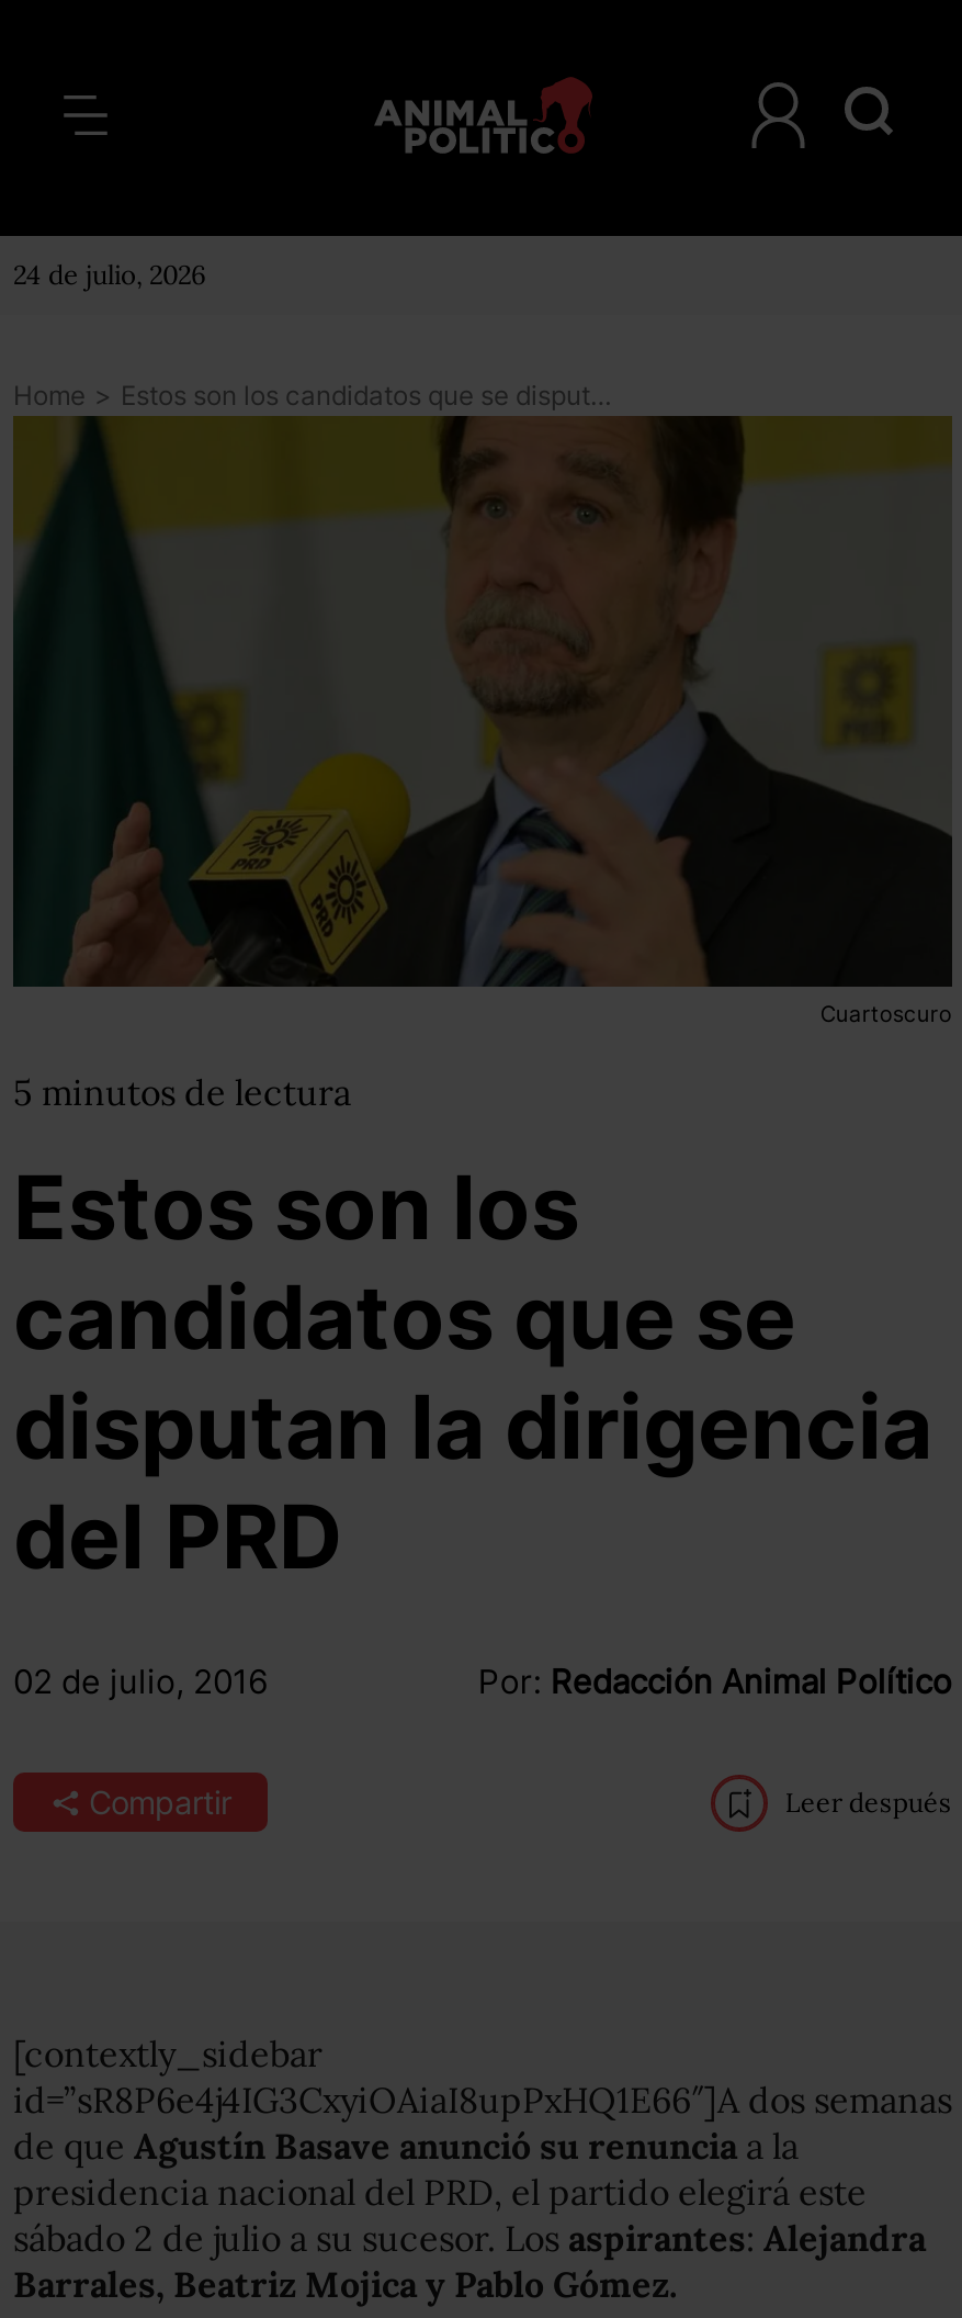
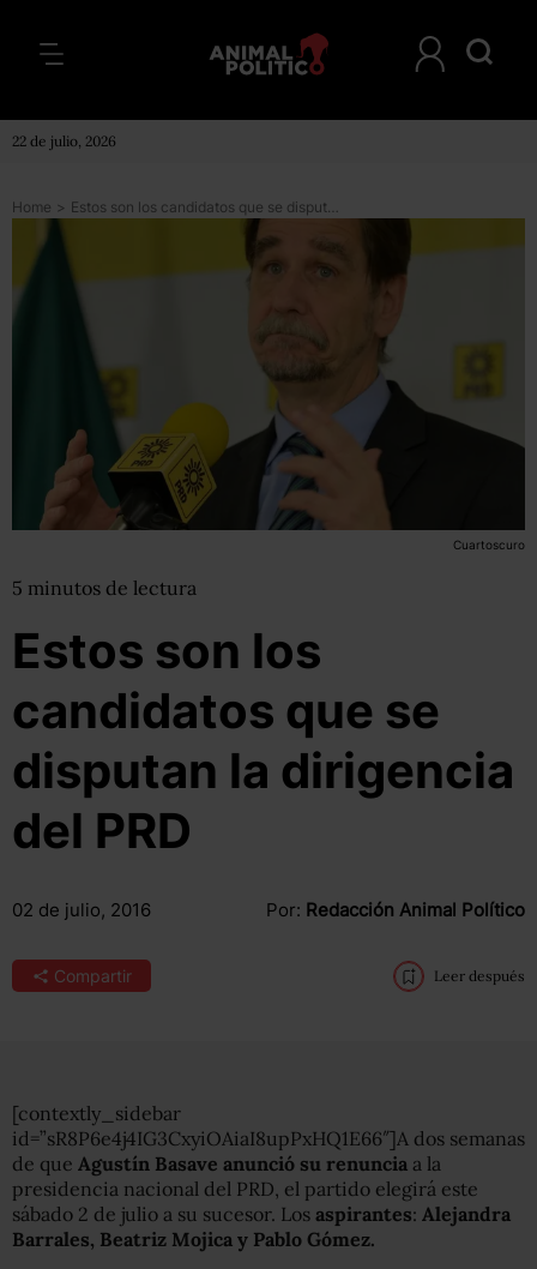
- 24 de julio, 2026
+ 22 de julio, 2026
